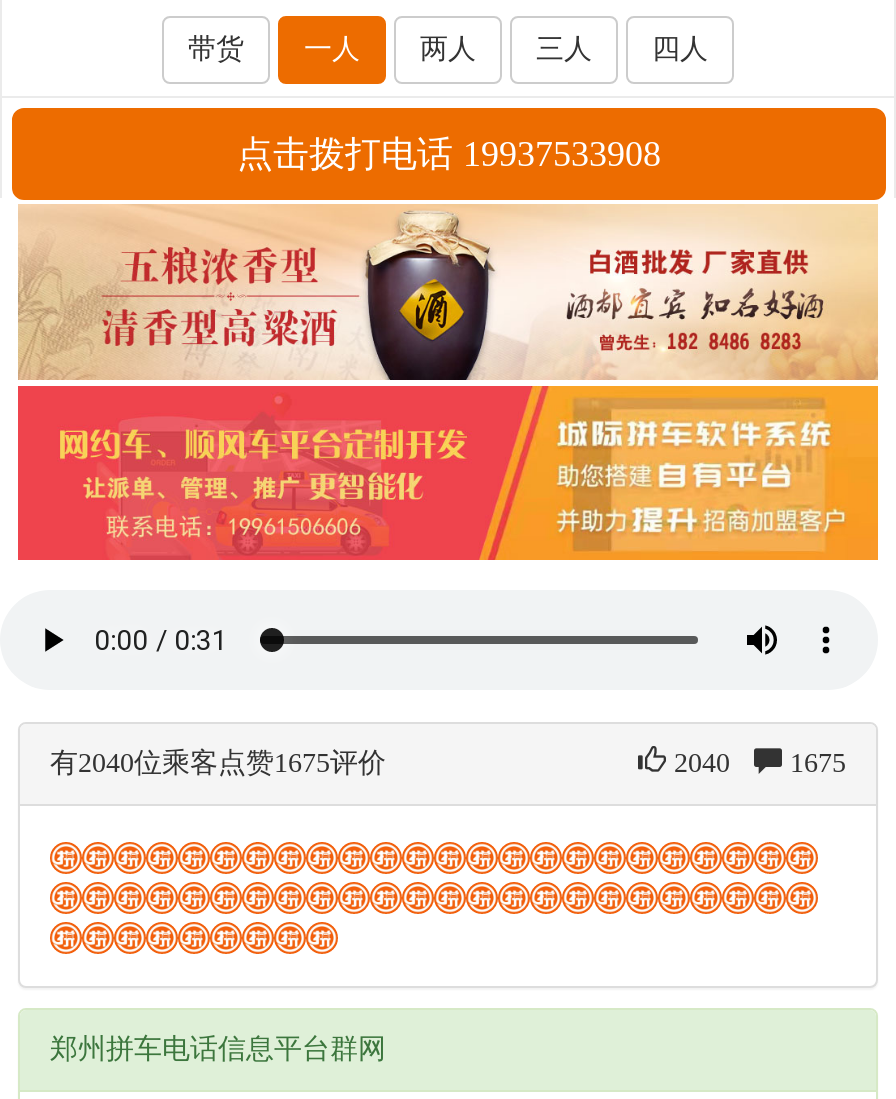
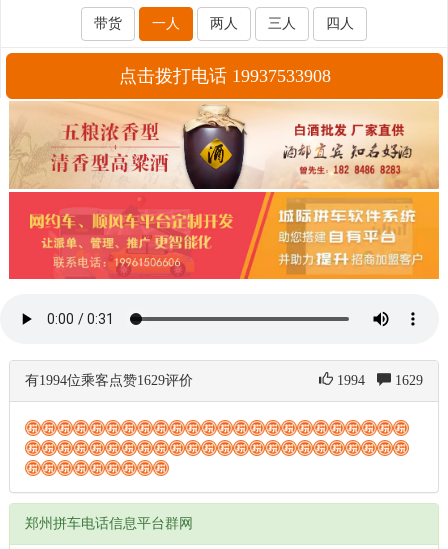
- 有2040位乘客点赞1675评价
+ 有1994位乘客点赞1629评价

- 2040
+ 1994

- 1675
+ 1629
